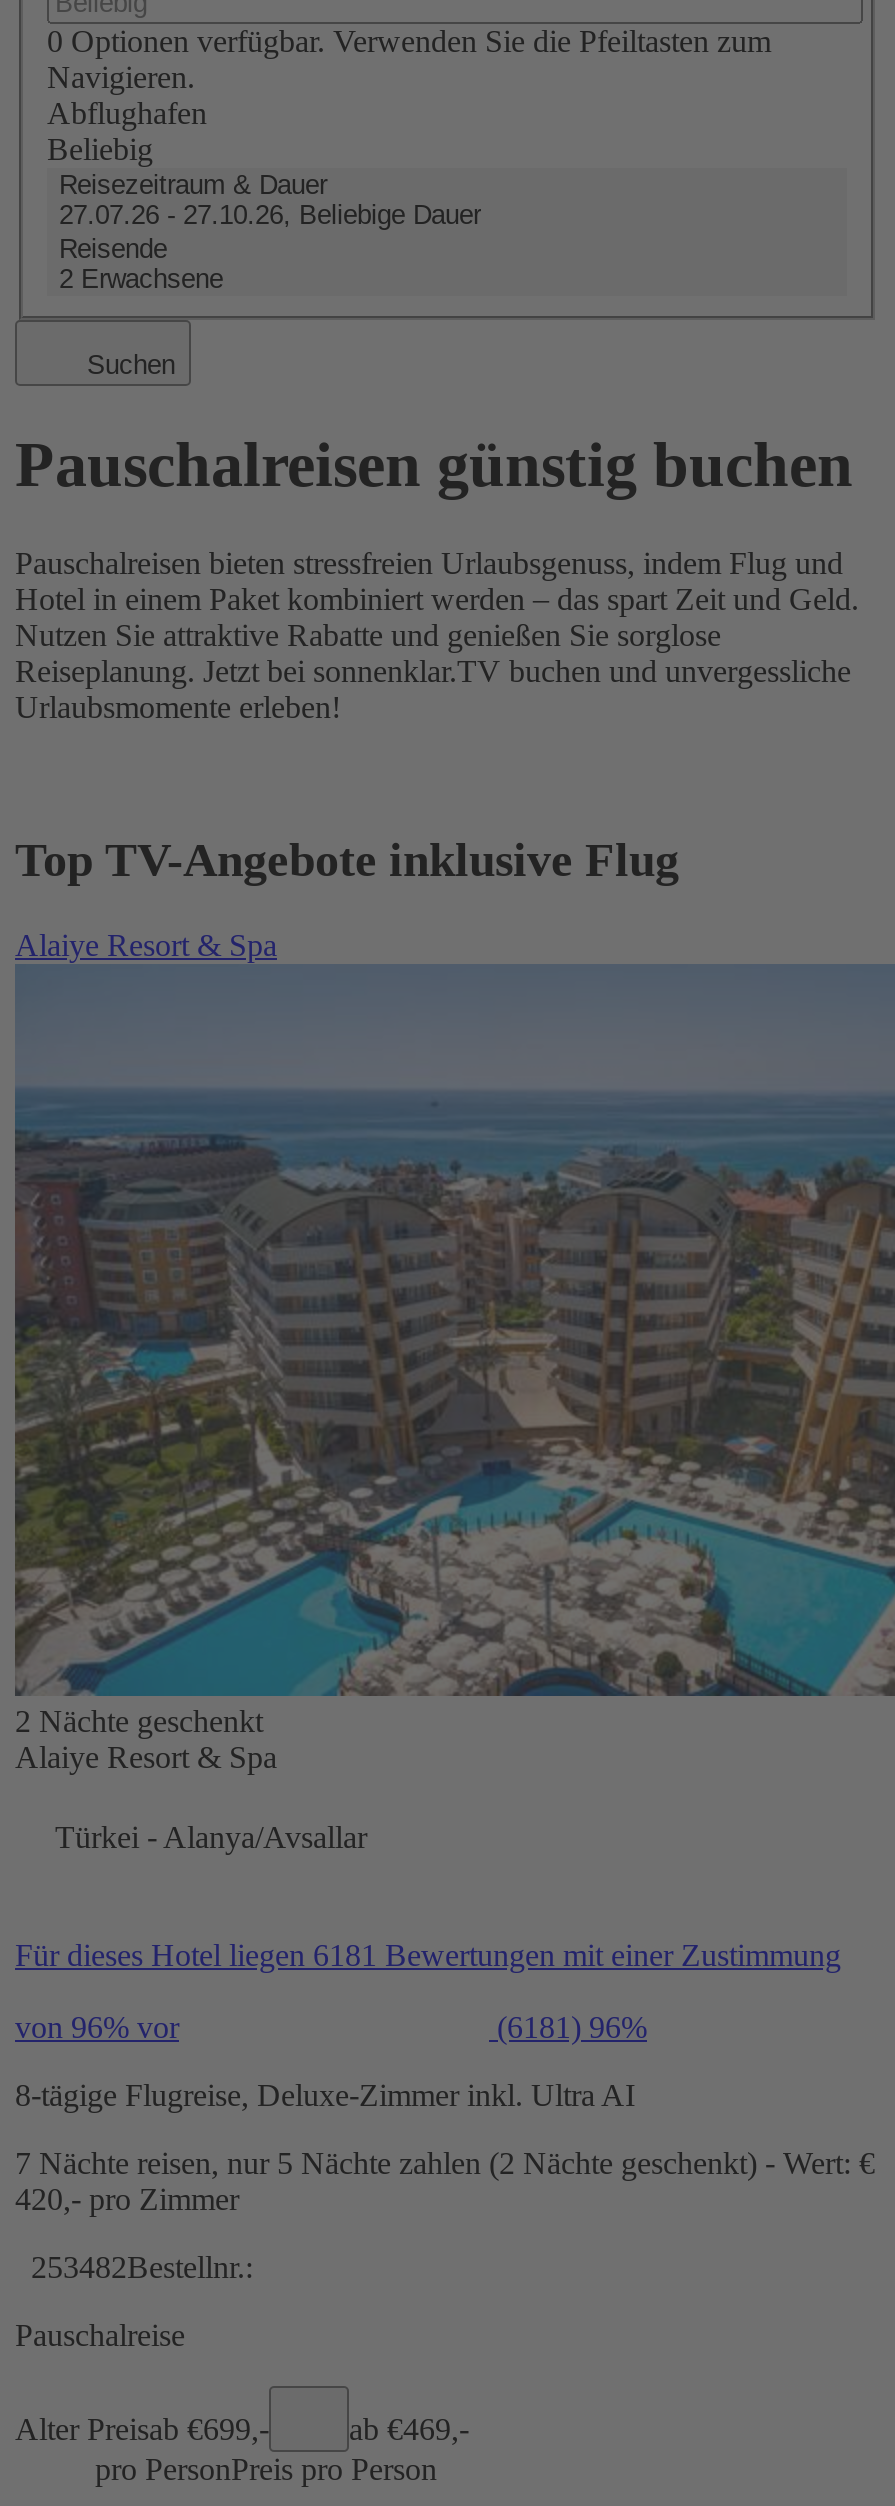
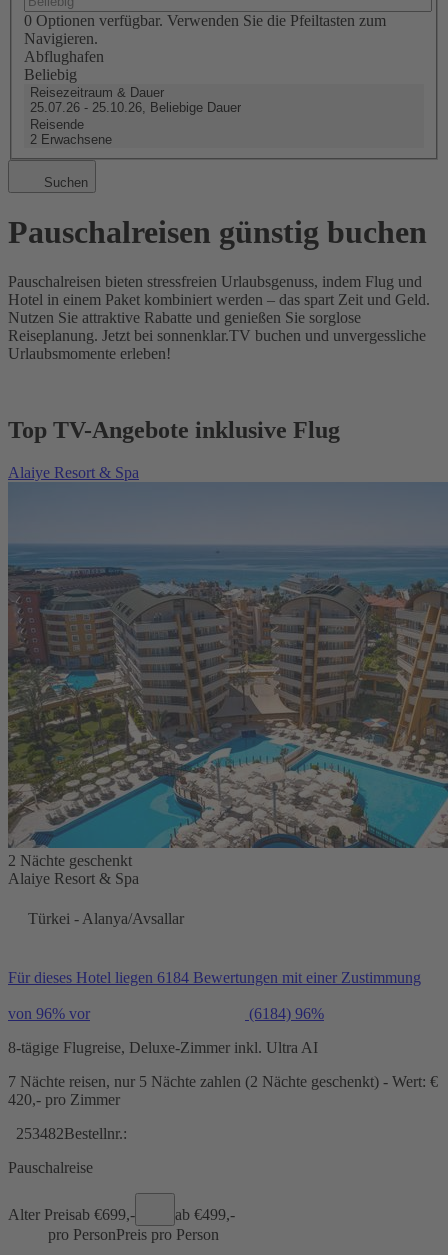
- 27.07.26 - 27.10.26, Beliebige Dauer
+ 25.07.26 - 25.10.26, Beliebige Dauer

- Für dieses Hotel liegen 6181 Bewertungen mit einer Zustimmung
+ Für dieses Hotel liegen 6184 Bewertungen mit einer Zustimmung

- (6181) 96%
+ (6184) 96%

- ab €469,-
+ ab €499,-
